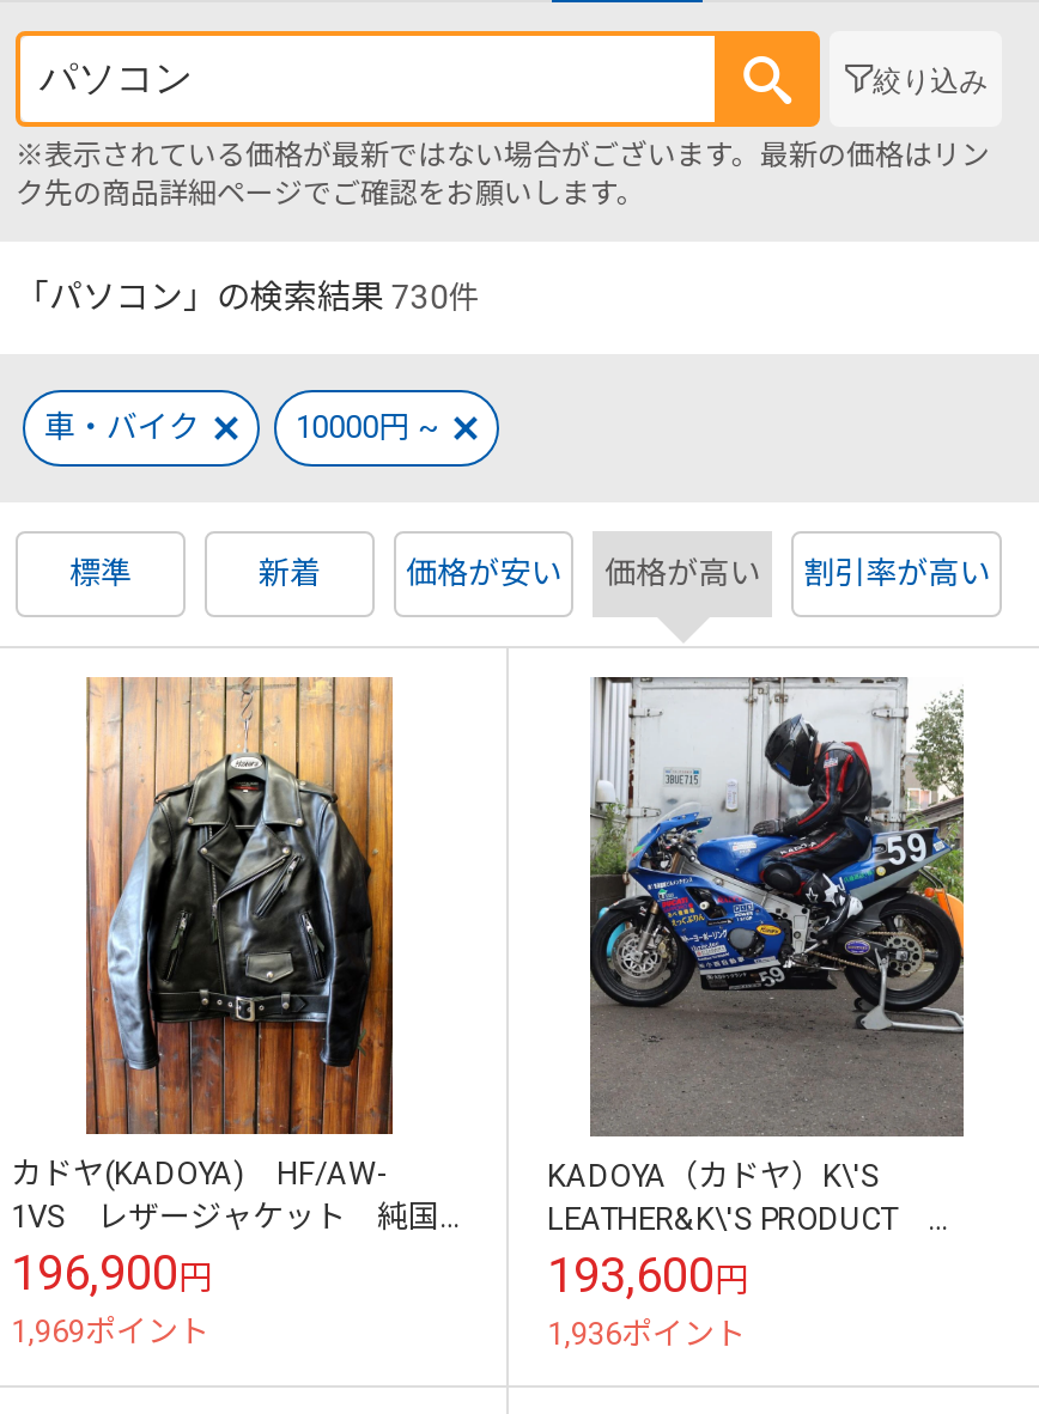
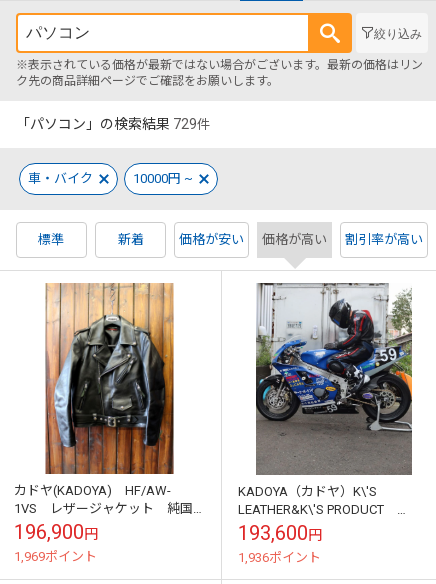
- 「パソコン」の検索結果730件
+ 「パソコン」の検索結果729件
